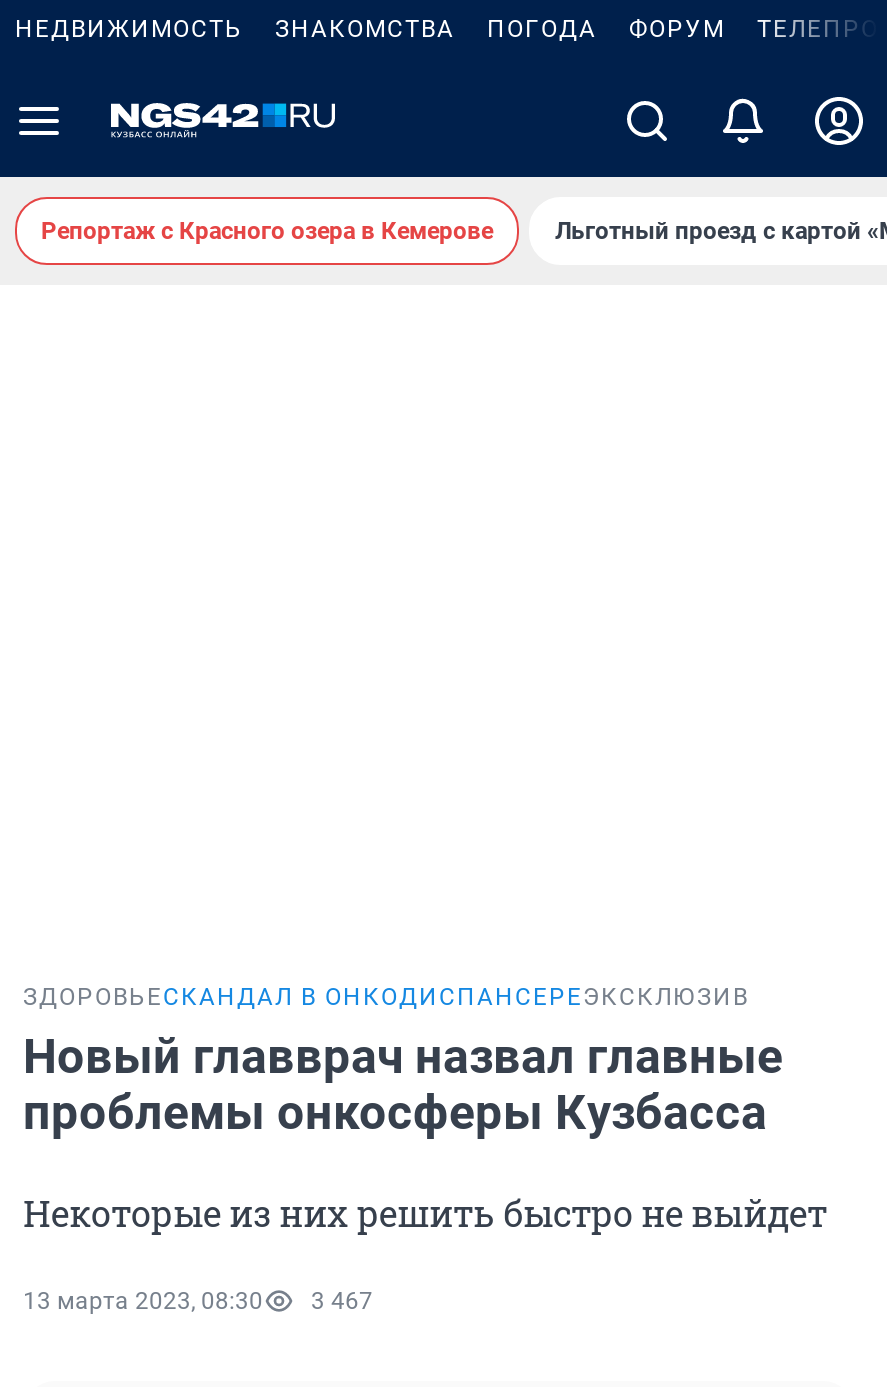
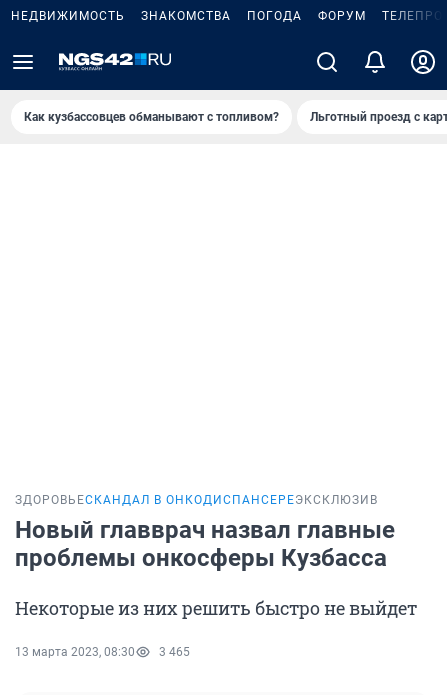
- Репортаж с Красного озера в Кемерове
+ Как кузбассовцев обманывают с топливом?

- 13 марта 2023, 08:30 3 467
+ 13 марта 2023, 08:30 3 465
